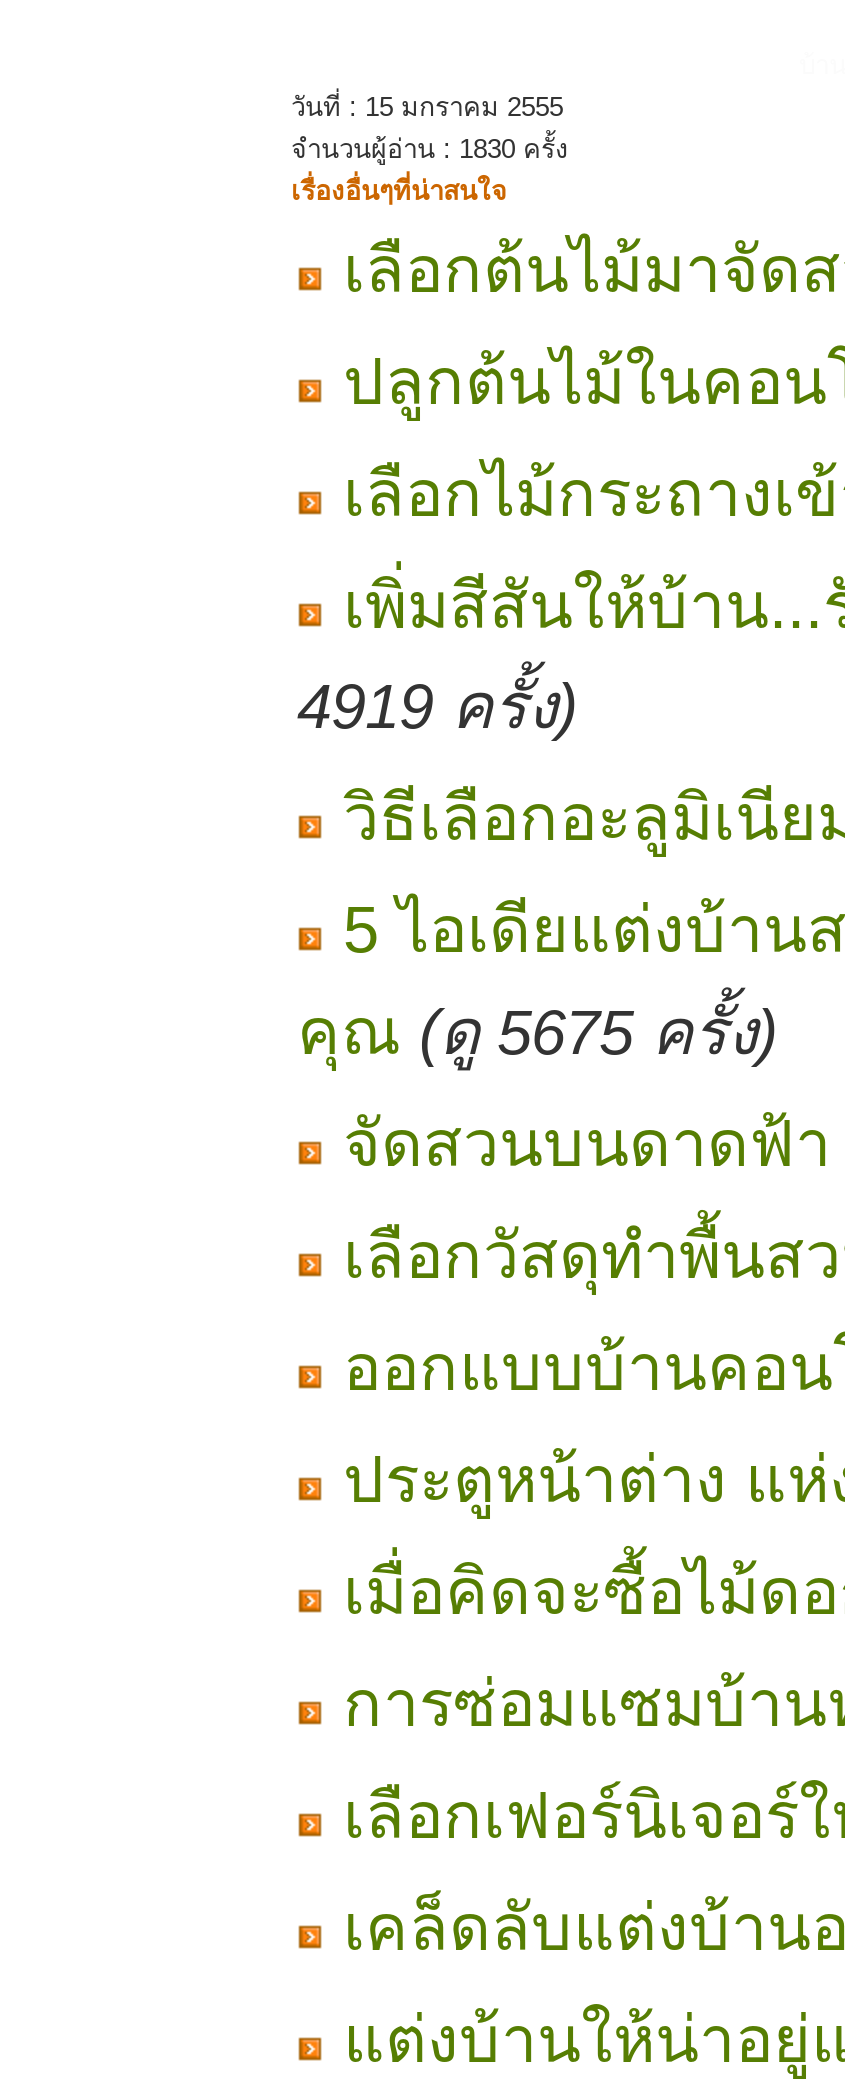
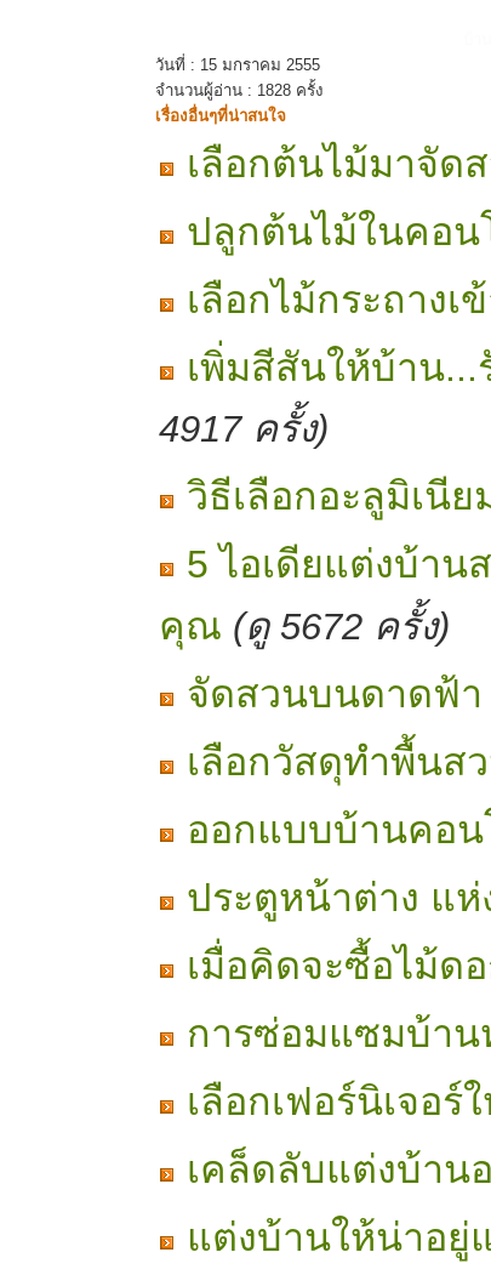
- จำนวนผู้อ่าน : 1830 ครั้ง
+ จำนวนผู้อ่าน : 1828 ครั้ง

- 4919 ครั้ง)
+ 4917 ครั้ง)

- คุณ (ดู 5675 ครั้ง)
+ คุณ (ดู 5672 ครั้ง)
